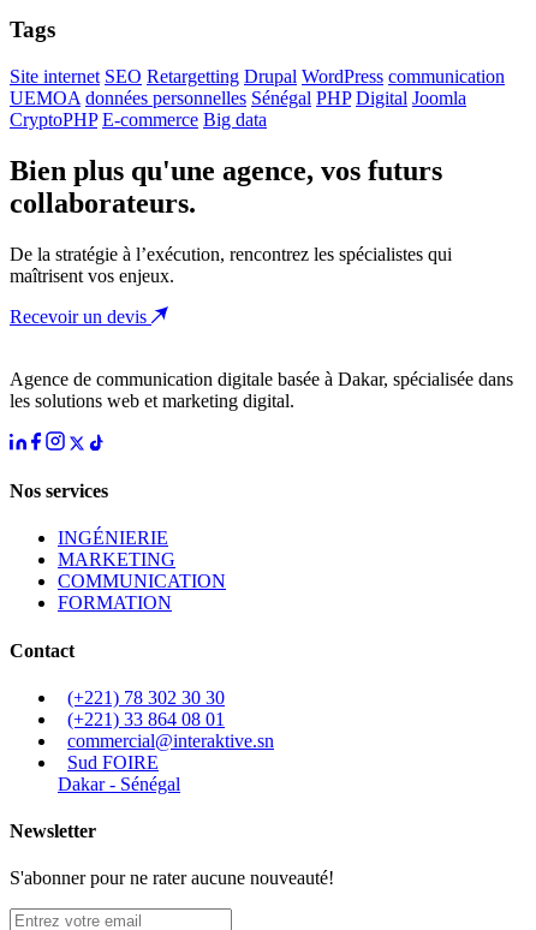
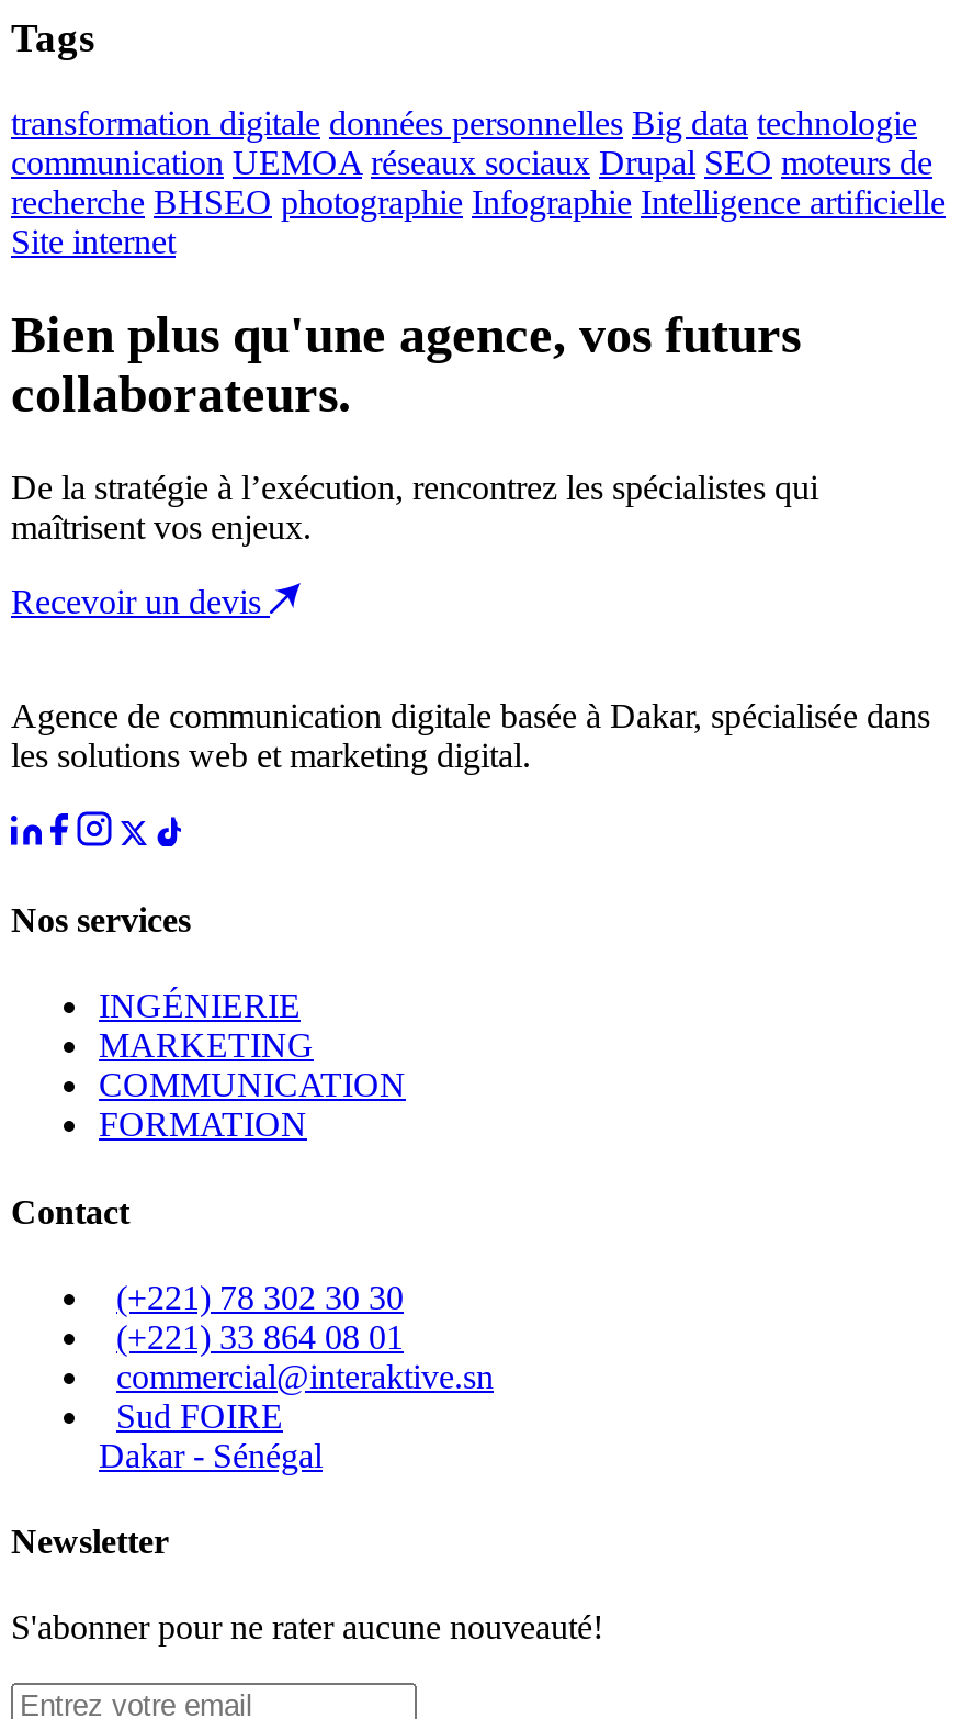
- Site internet SEO Retargetting Drupal WordPress communication
- UEMOA données personnelles Sénégal PHP Digital Joomla
- CryptoPHP E-commerce Big data
+ transformation digitale données personnelles Big data technologie
+ communication UEMOA réseaux sociaux Drupal SEO moteurs de
+ recherche BHSEO photographie Infographie Intelligence artificielle
+ Site internet
